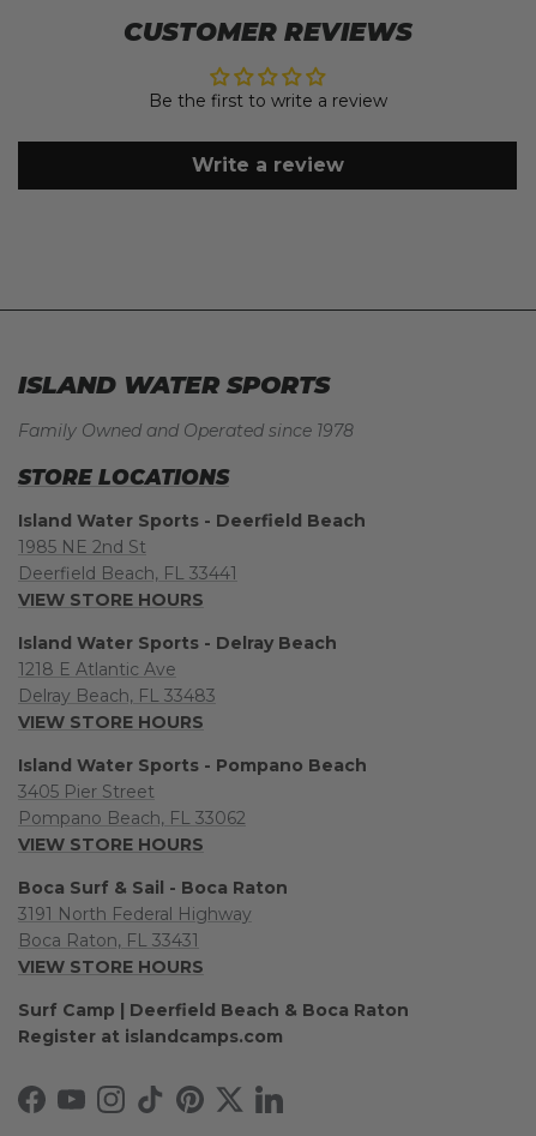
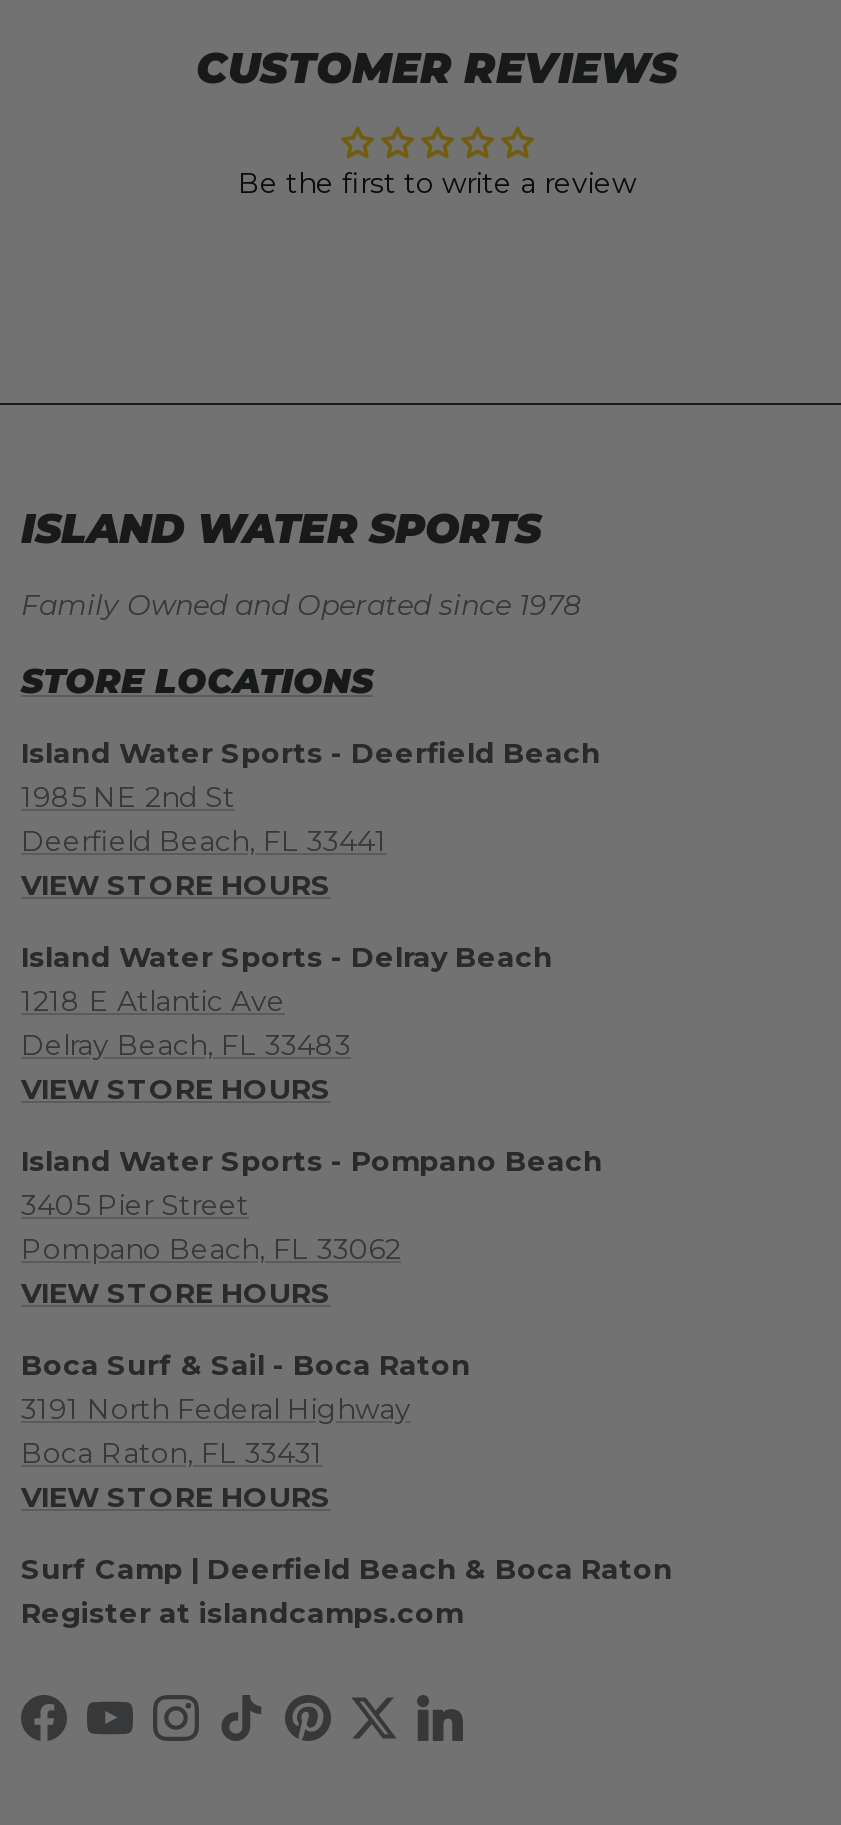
- Write a review
